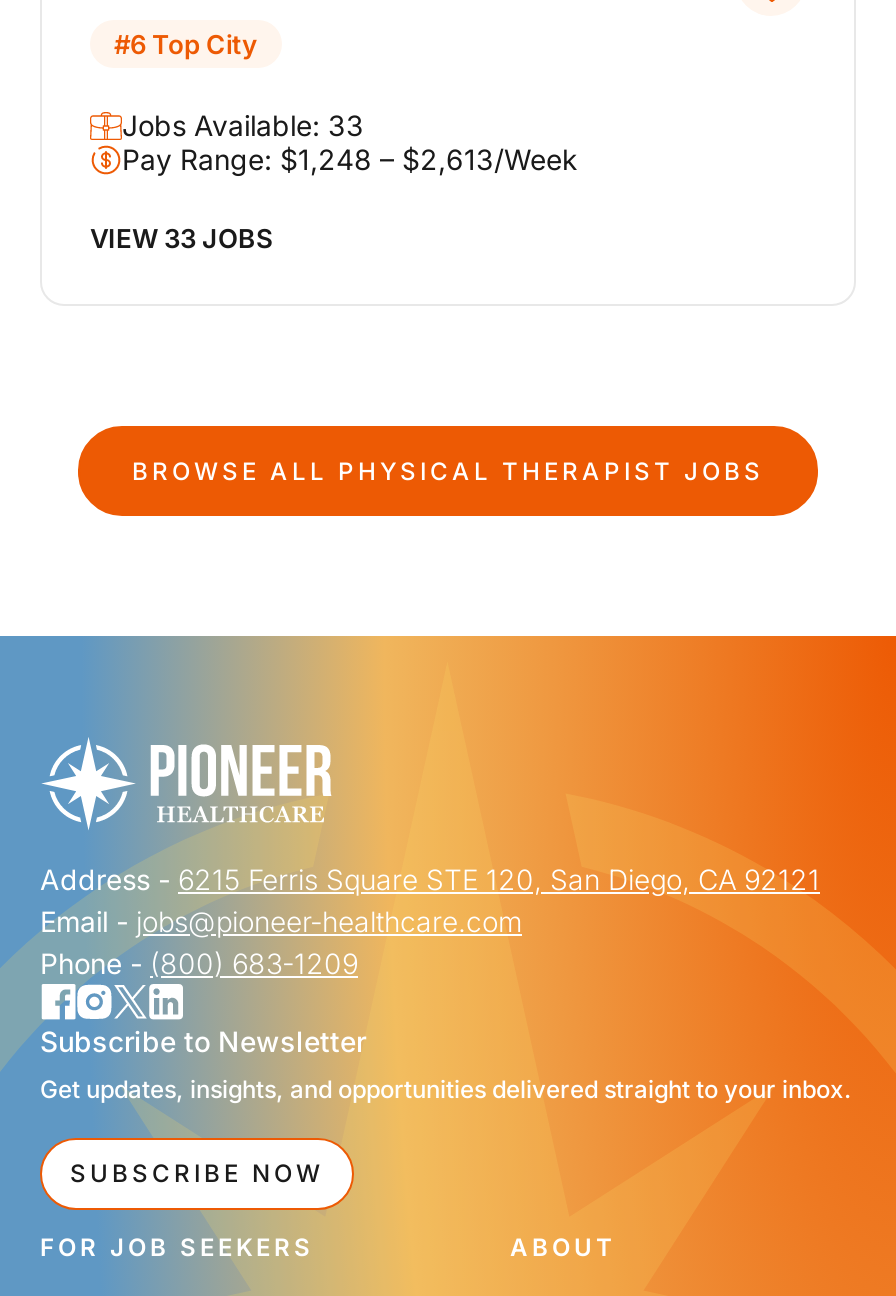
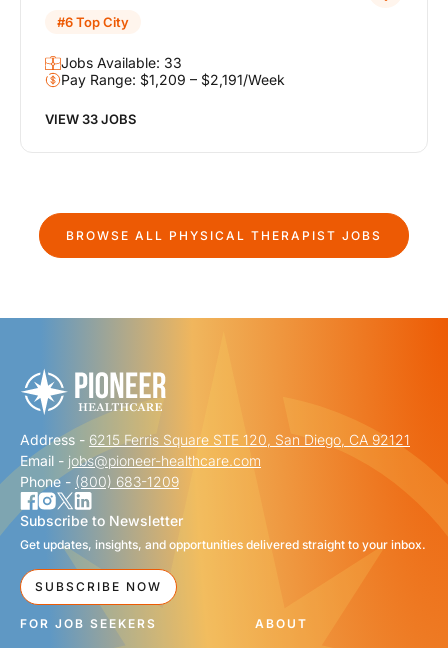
- Pay Range: $1,248 – $2,613/Week
+ Pay Range: $1,209 – $2,191/Week
